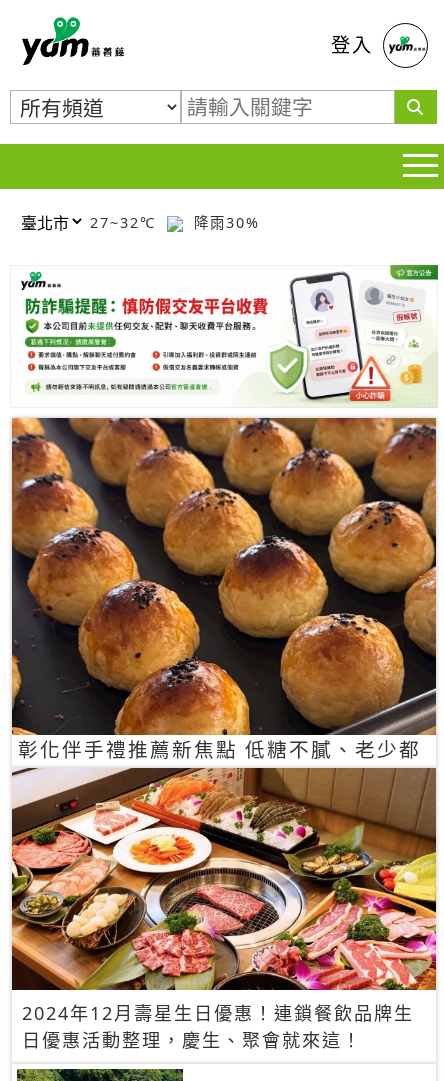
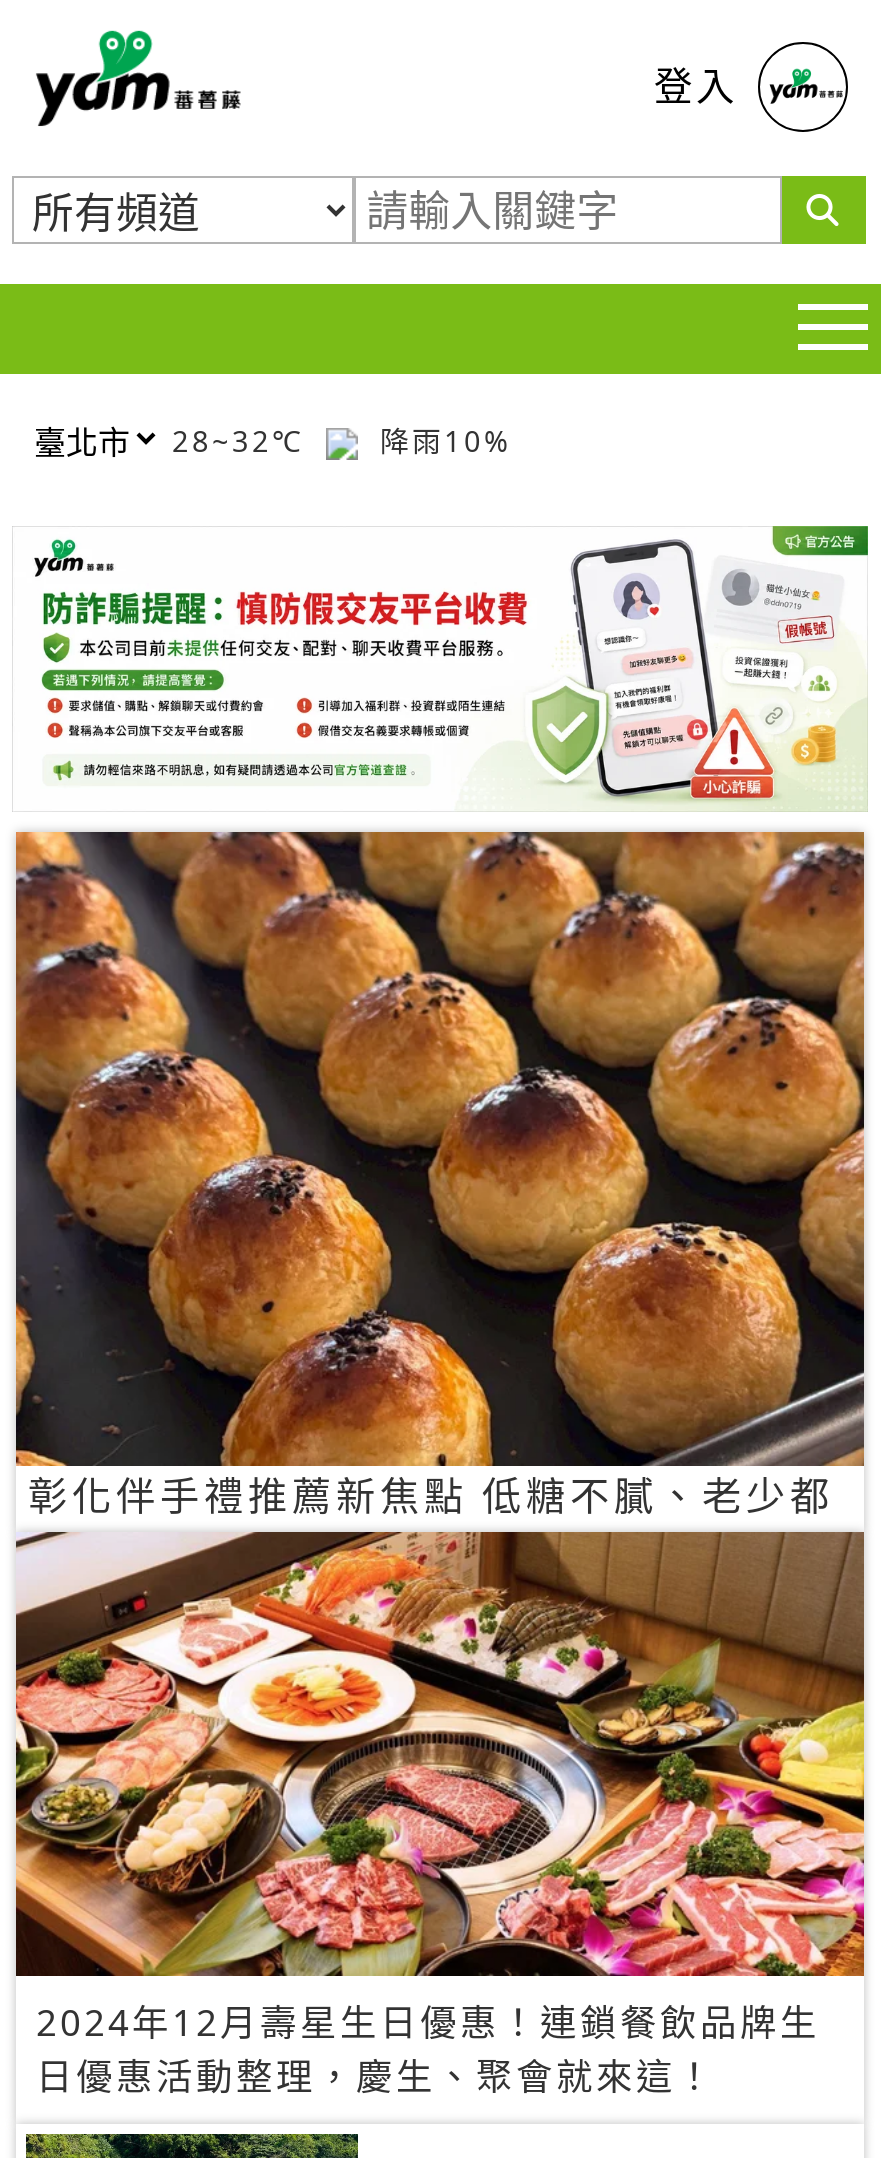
- 27~32℃
+ 28~32℃

- 降雨30%
+ 降雨10%
